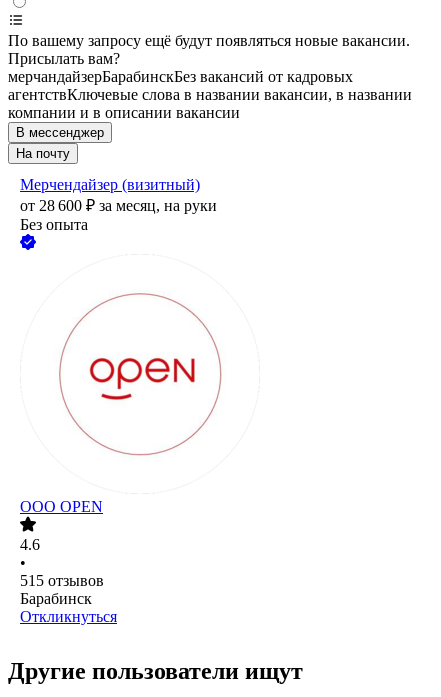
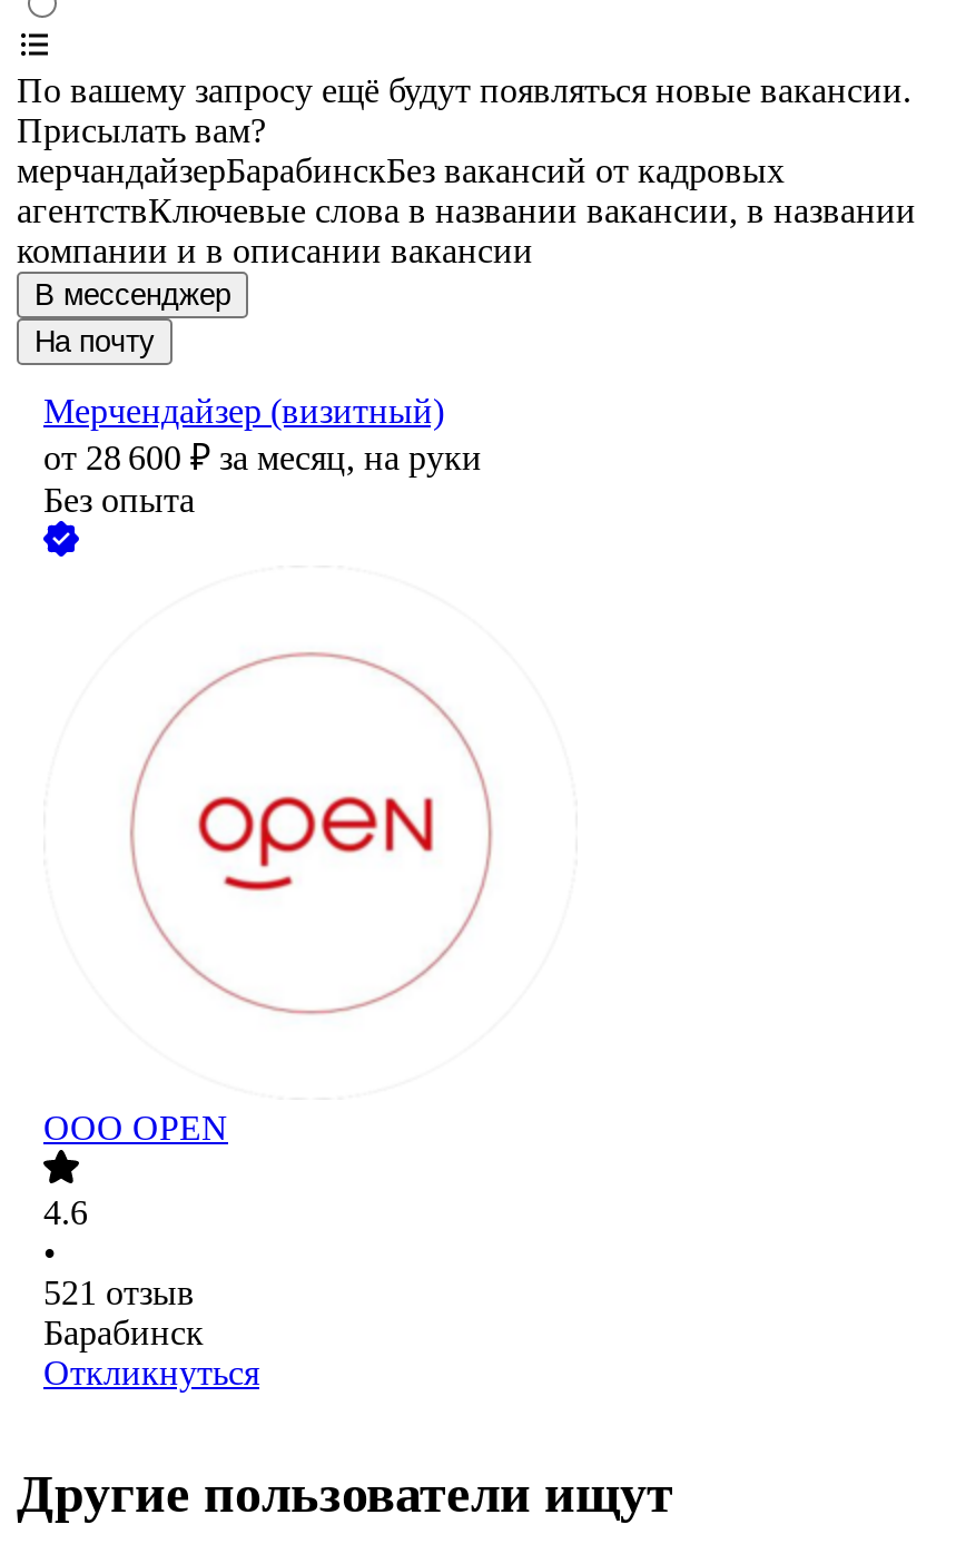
- 515 отзывов
+ 521 отзыв
